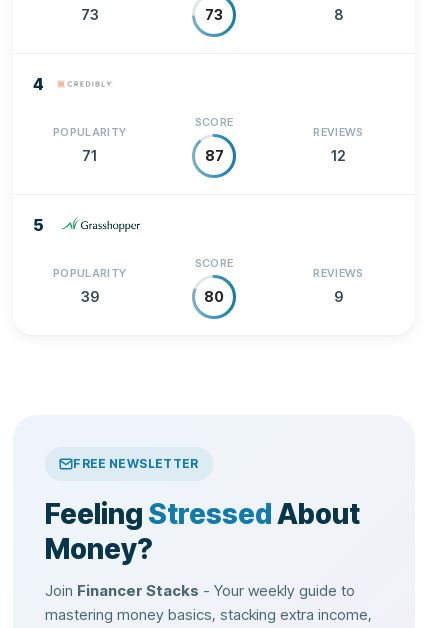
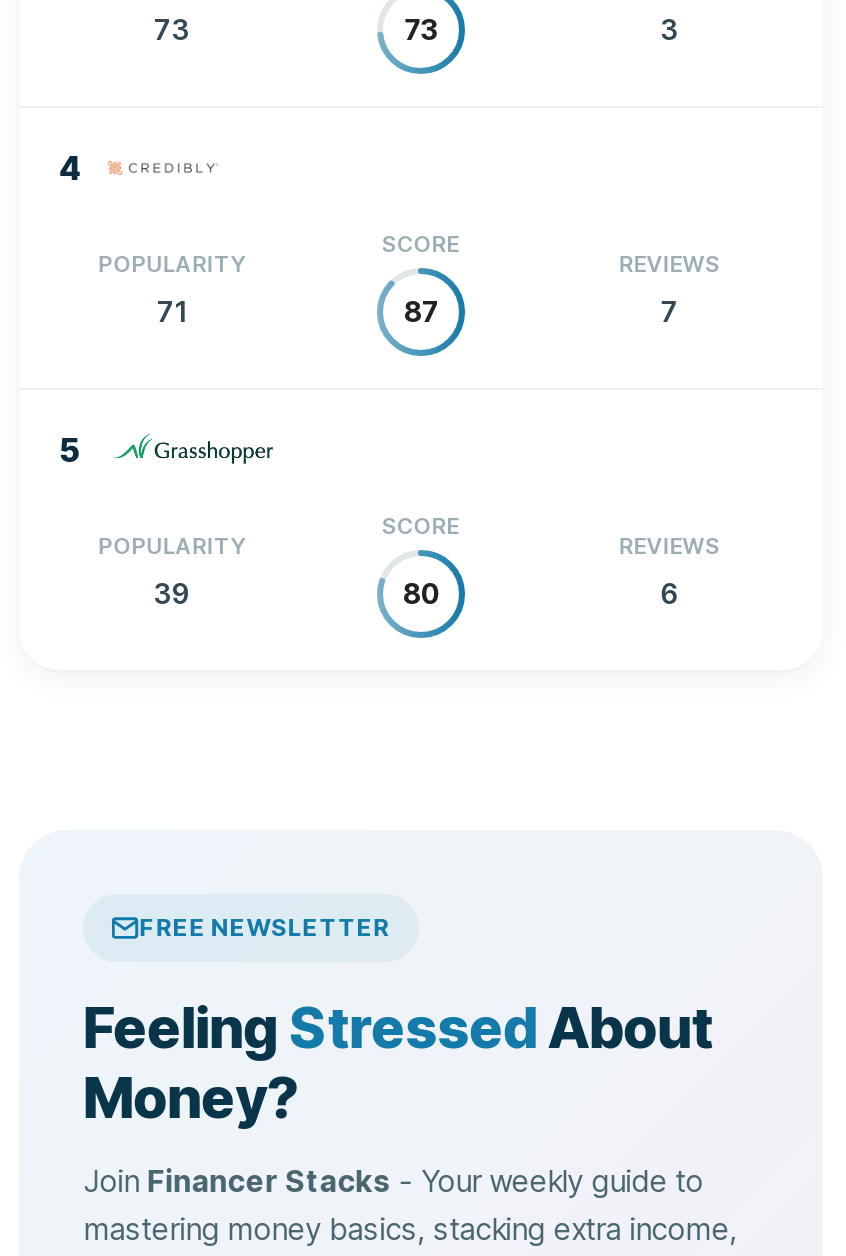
- 8
+ 3

- 12
+ 7

- 9
+ 6
